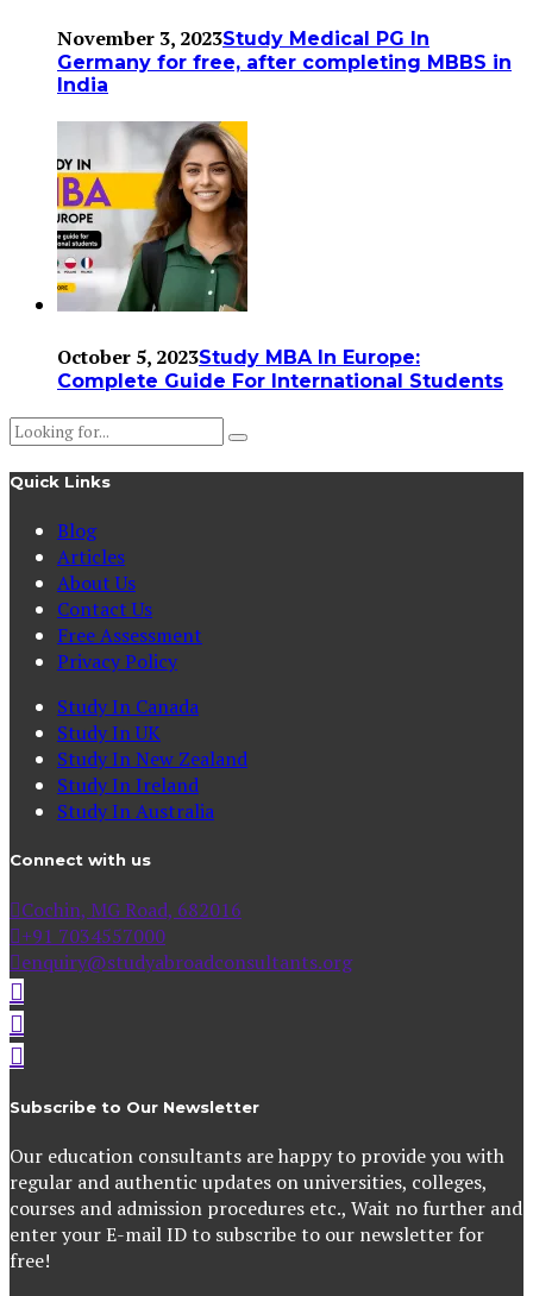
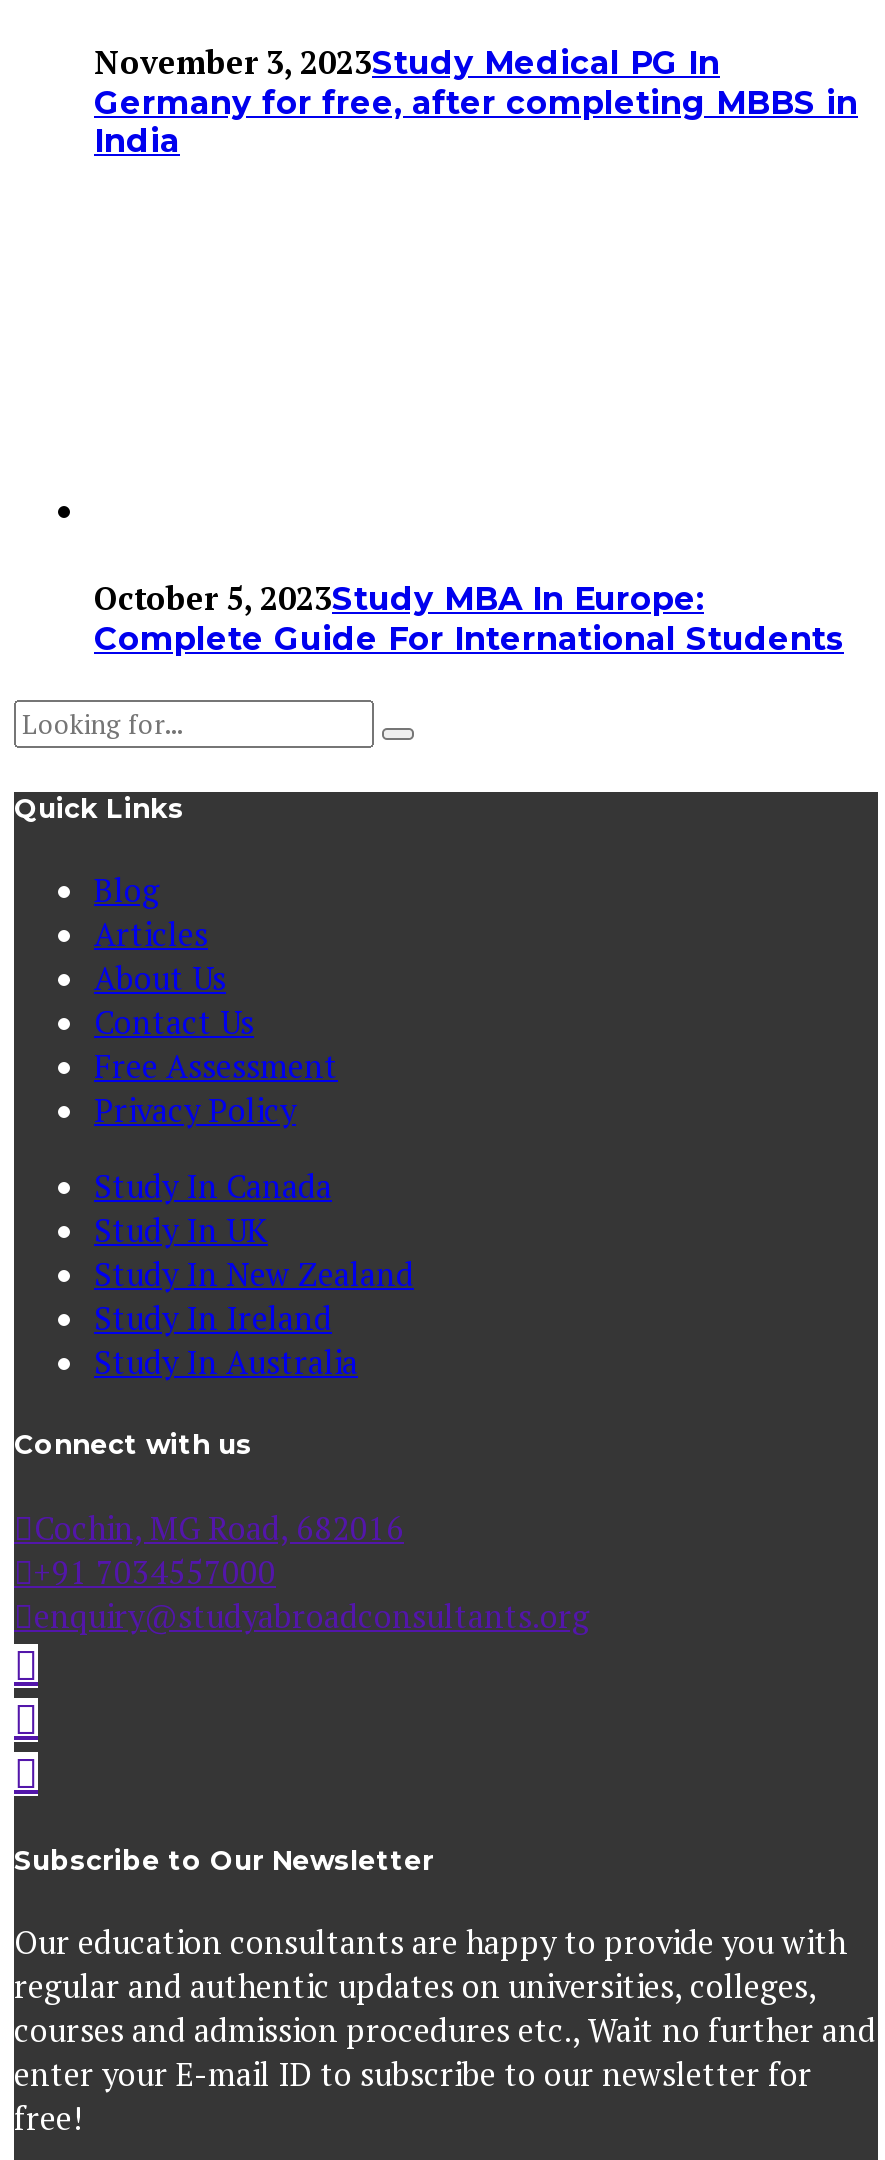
- [image]
